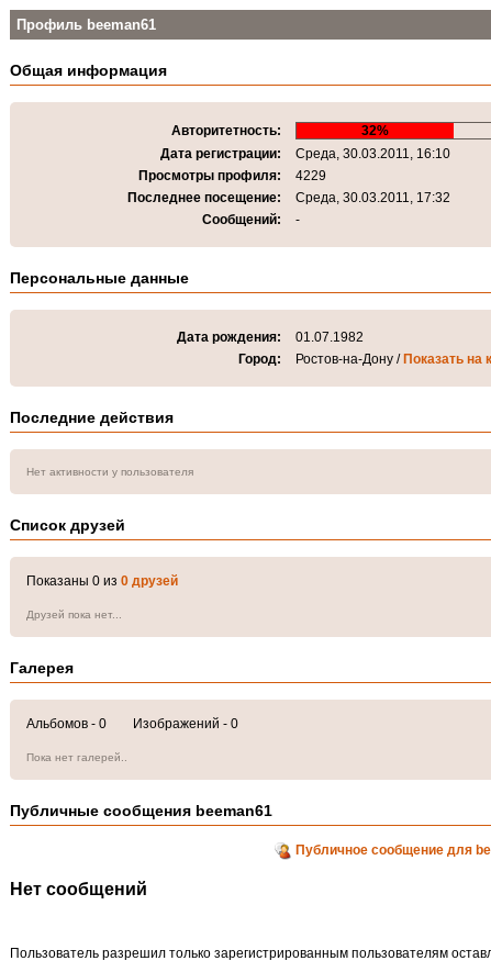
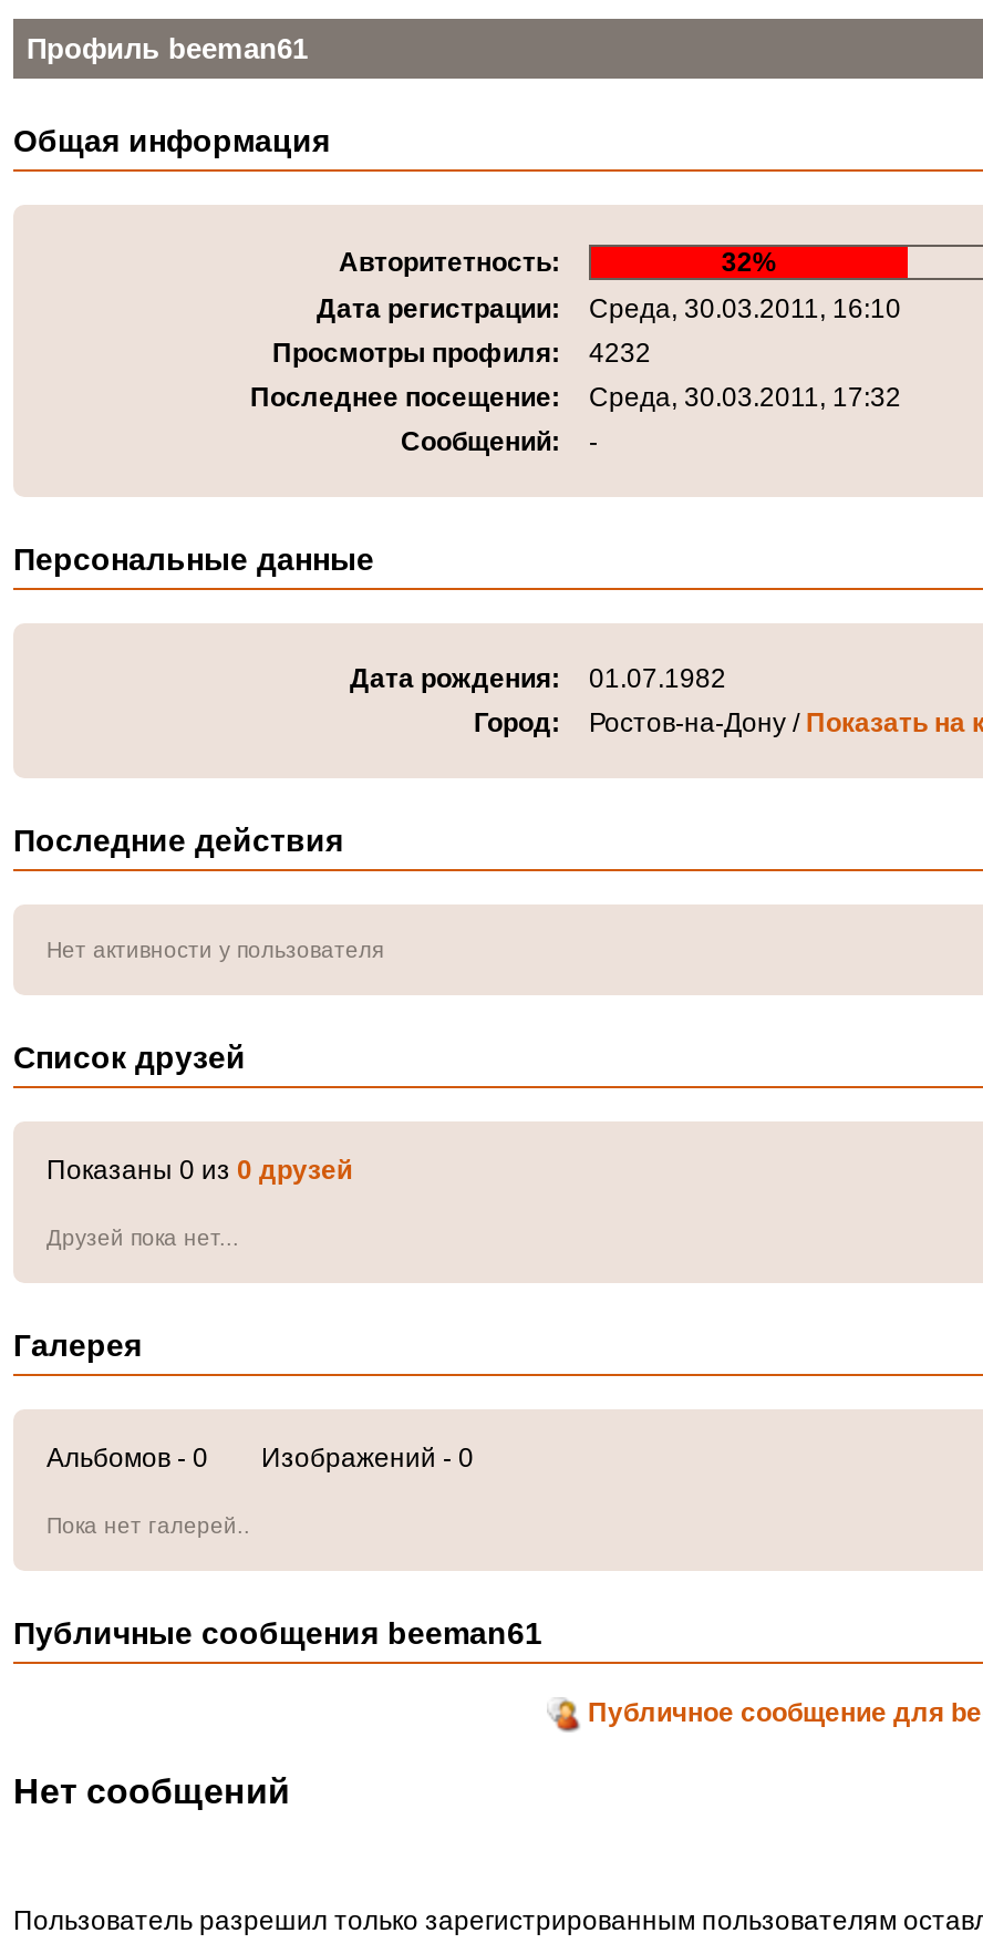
- Просмотры профиля: 4229
+ Просмотры профиля: 4232
